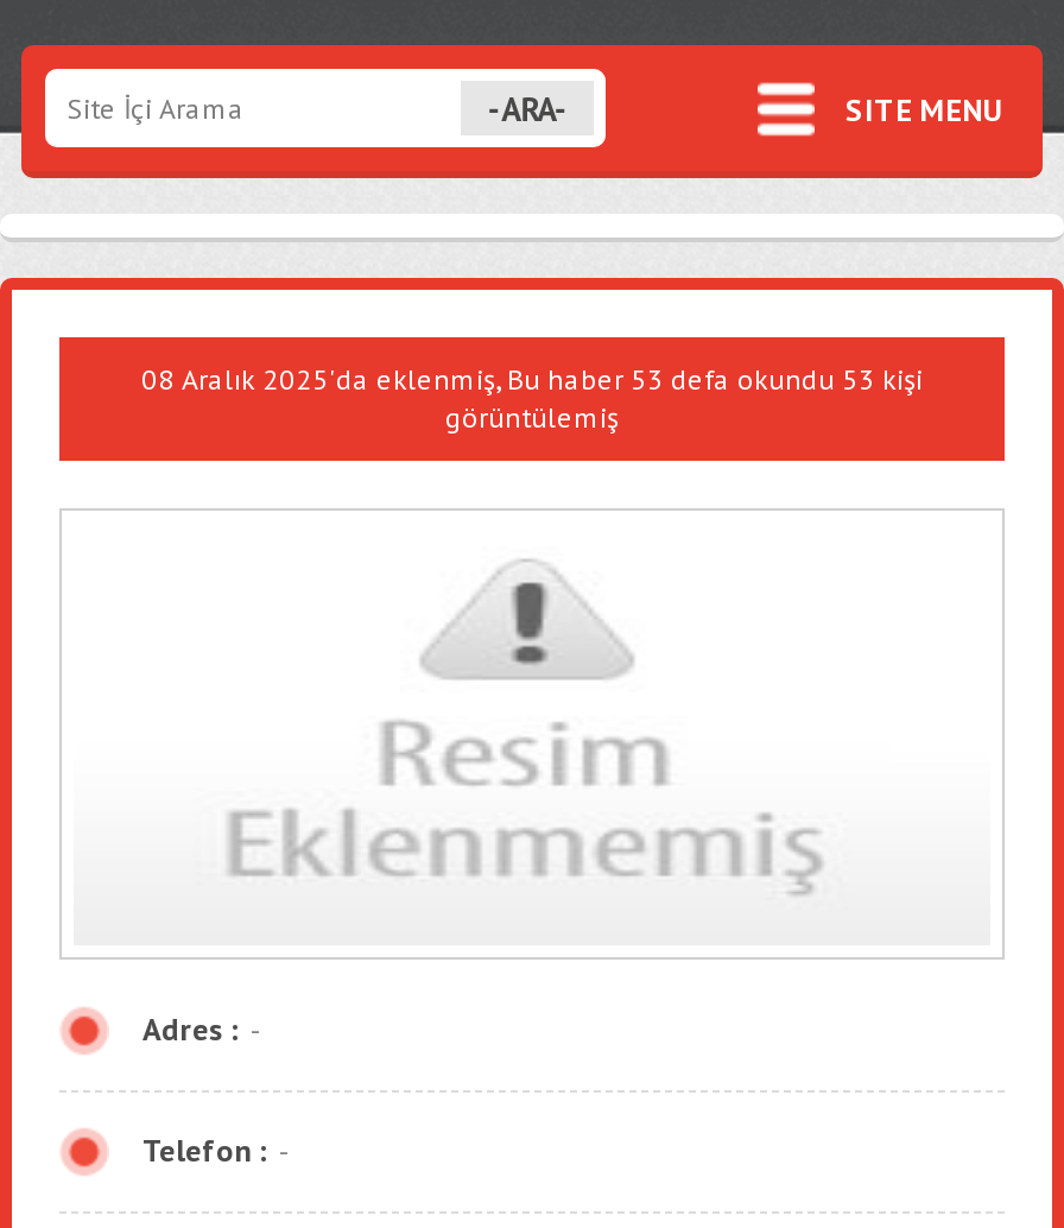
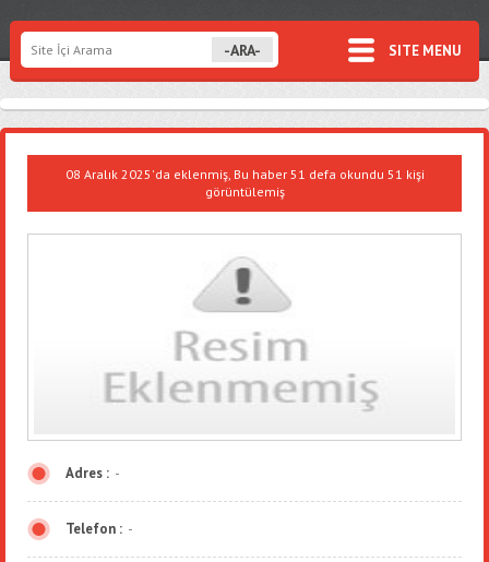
- 08 Aralık 2025'da eklenmiş, Bu haber 53 defa okundu 53 kişi
+ 08 Aralık 2025'da eklenmiş, Bu haber 51 defa okundu 51 kişi
